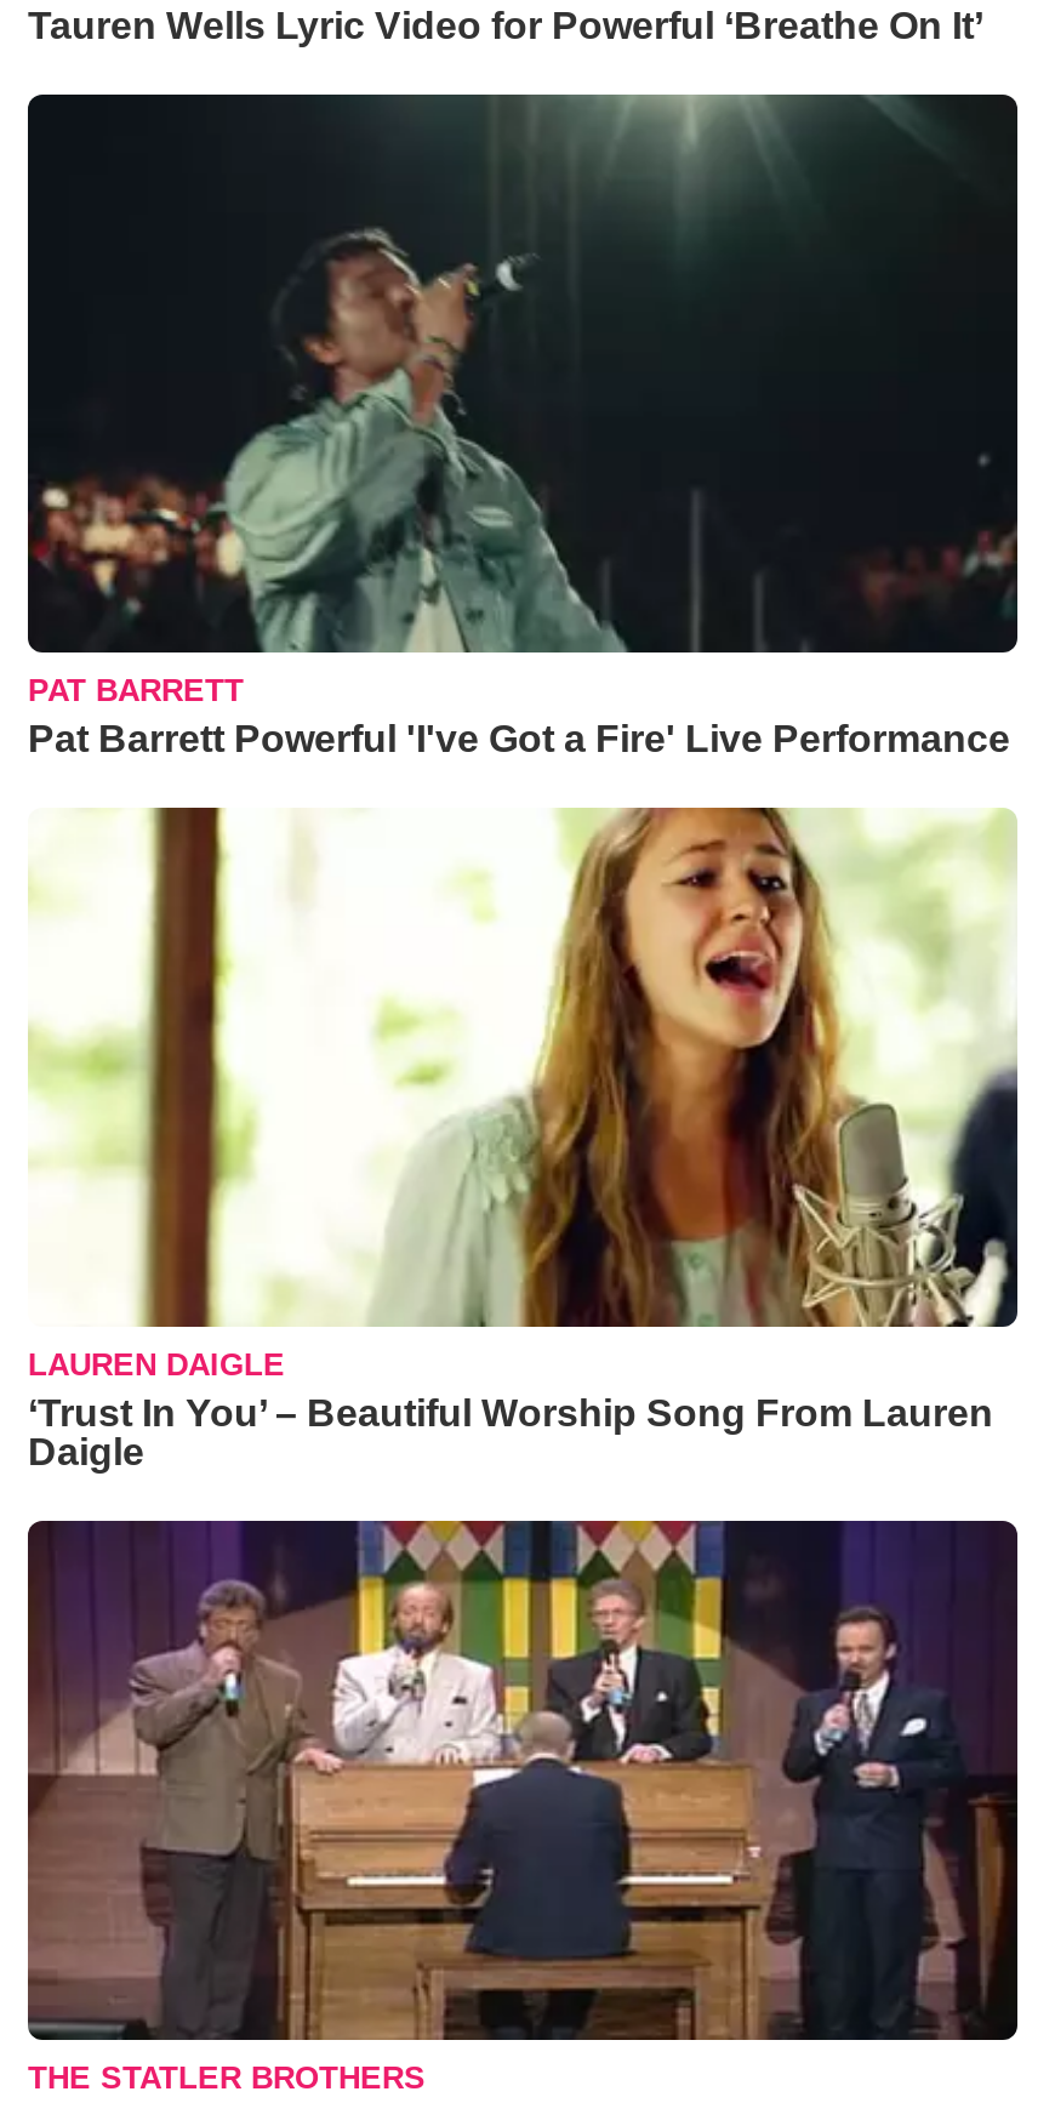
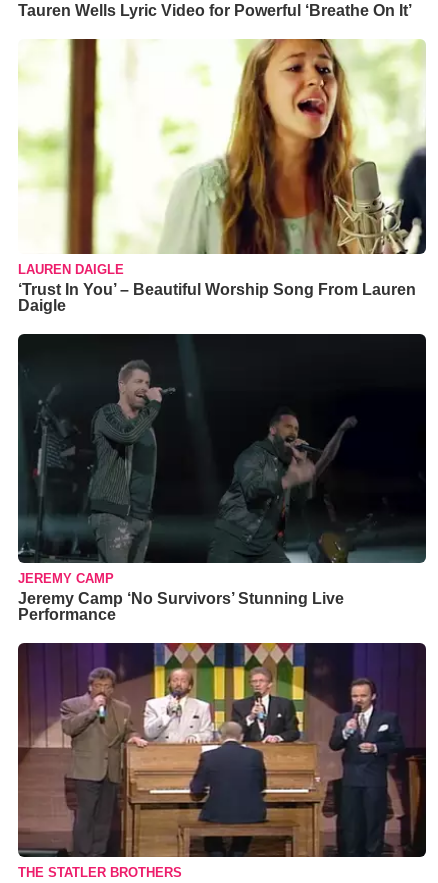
- [image]
- PAT BARRETT
- Pat Barrett Powerful 'I've Got a Fire' Live Performance

moved up: [image] | LAUREN DAIGLE | ‘Trust In You’ – Beautiful Worship Song From Lauren | Daigle

+ [image]
+ JEREMY CAMP
+ Jeremy Camp ‘No Survivors’ Stunning Live
+ Performance
